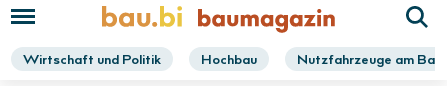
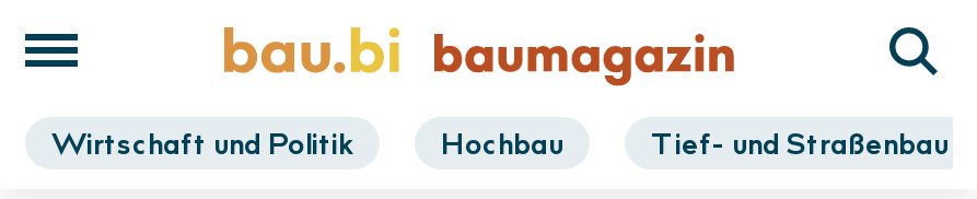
- Nutzfahrzeuge am Bau
+ Tief- und Straßenbau
